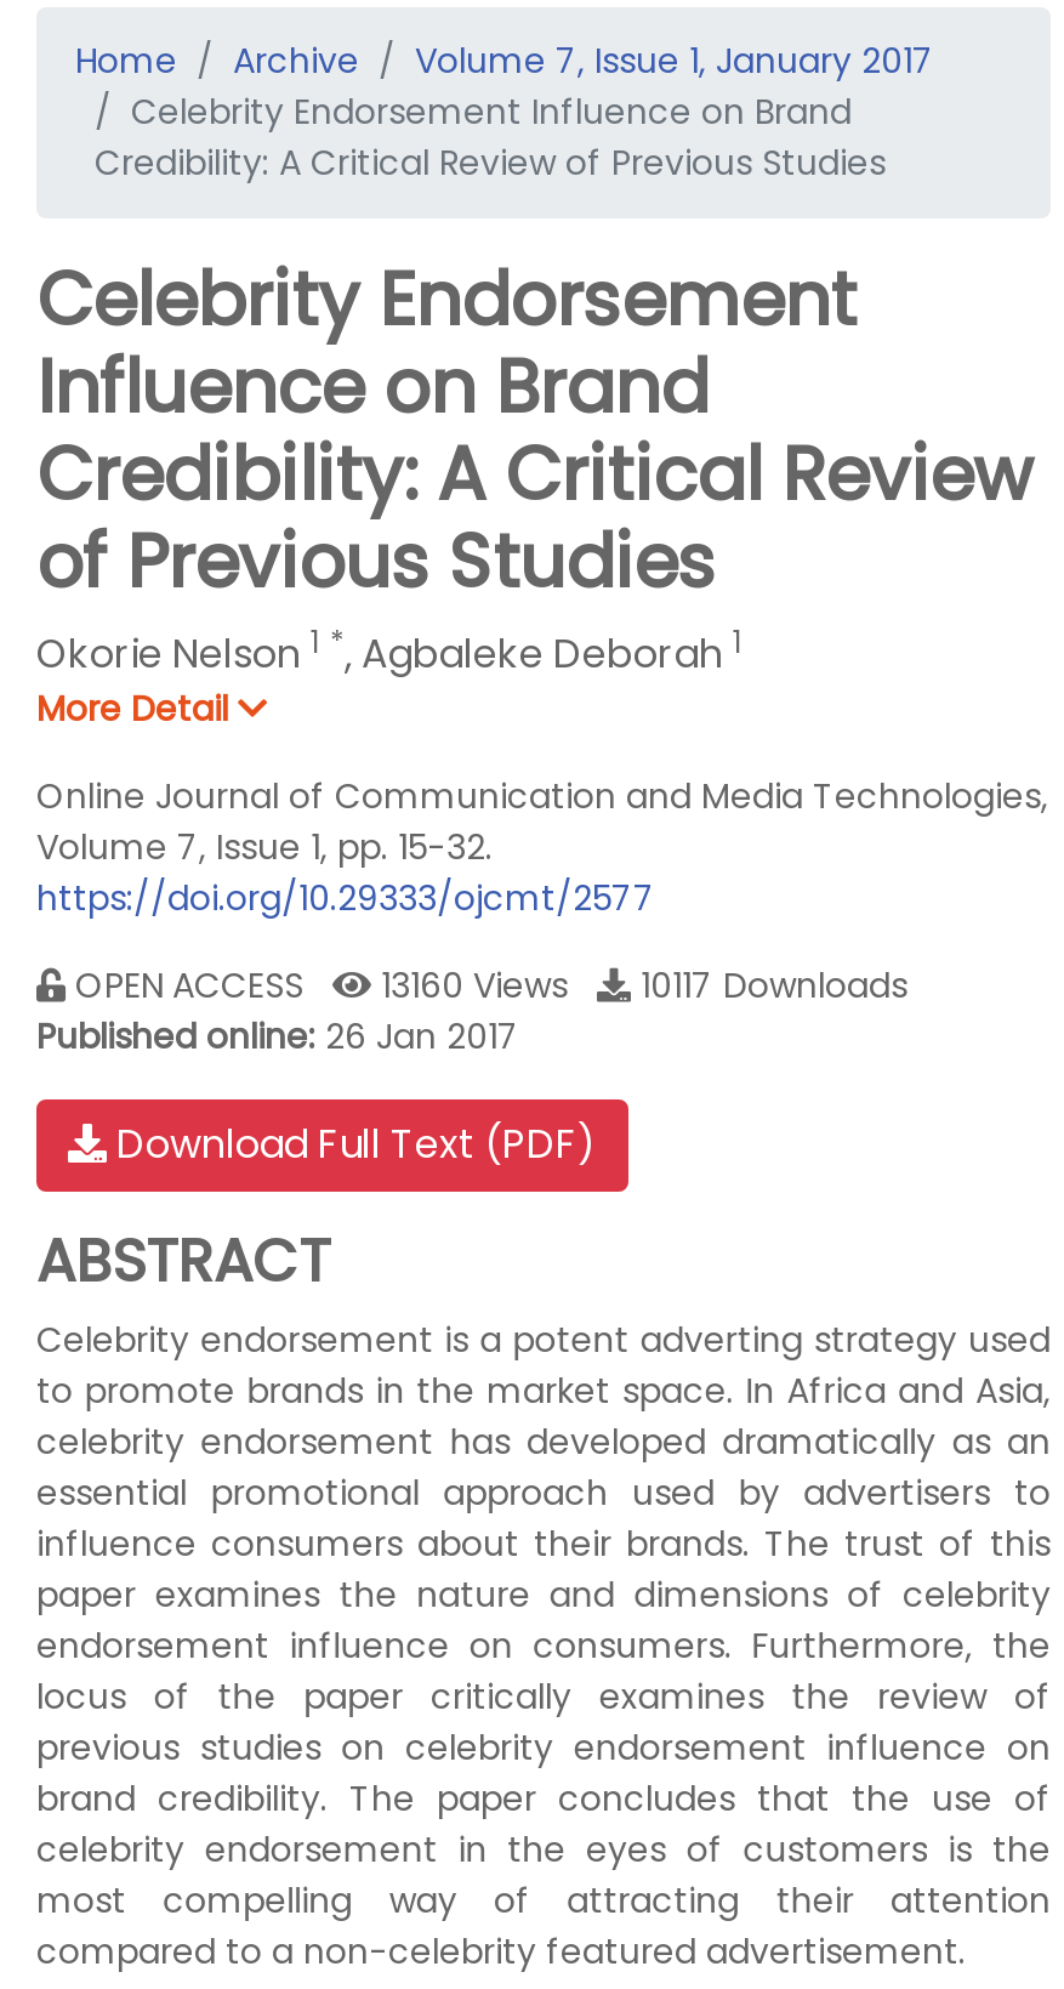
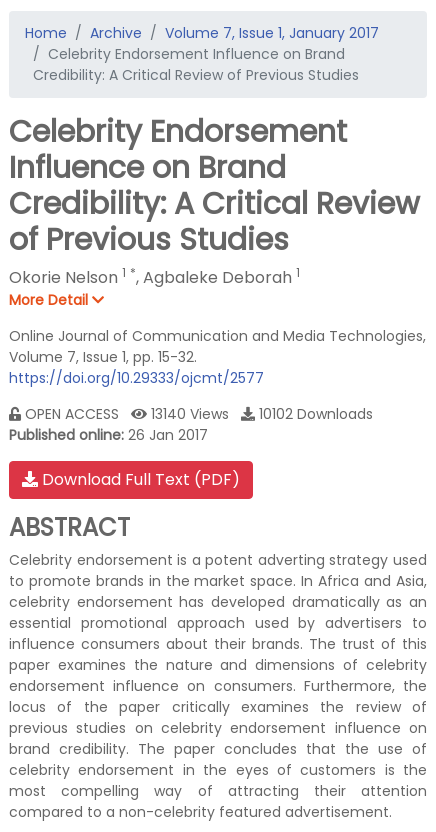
- 13160 Views
+ 13140 Views

- 10117 Downloads
+ 10102 Downloads
